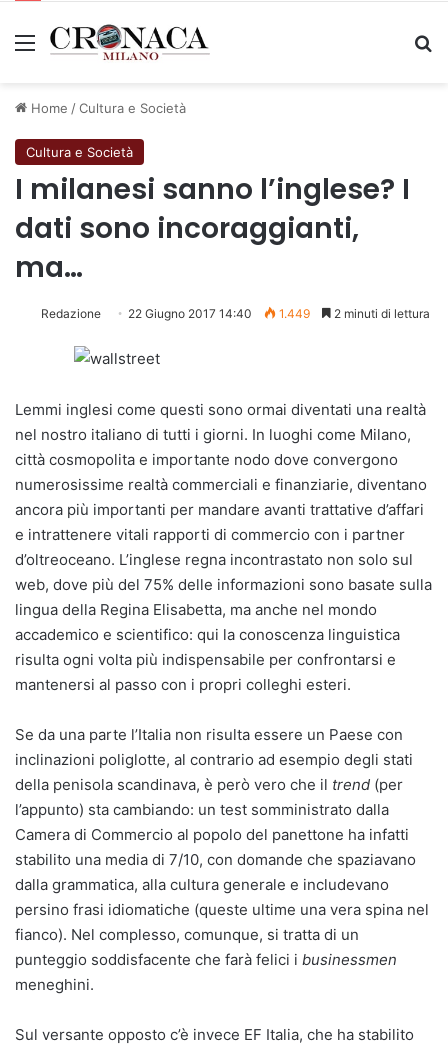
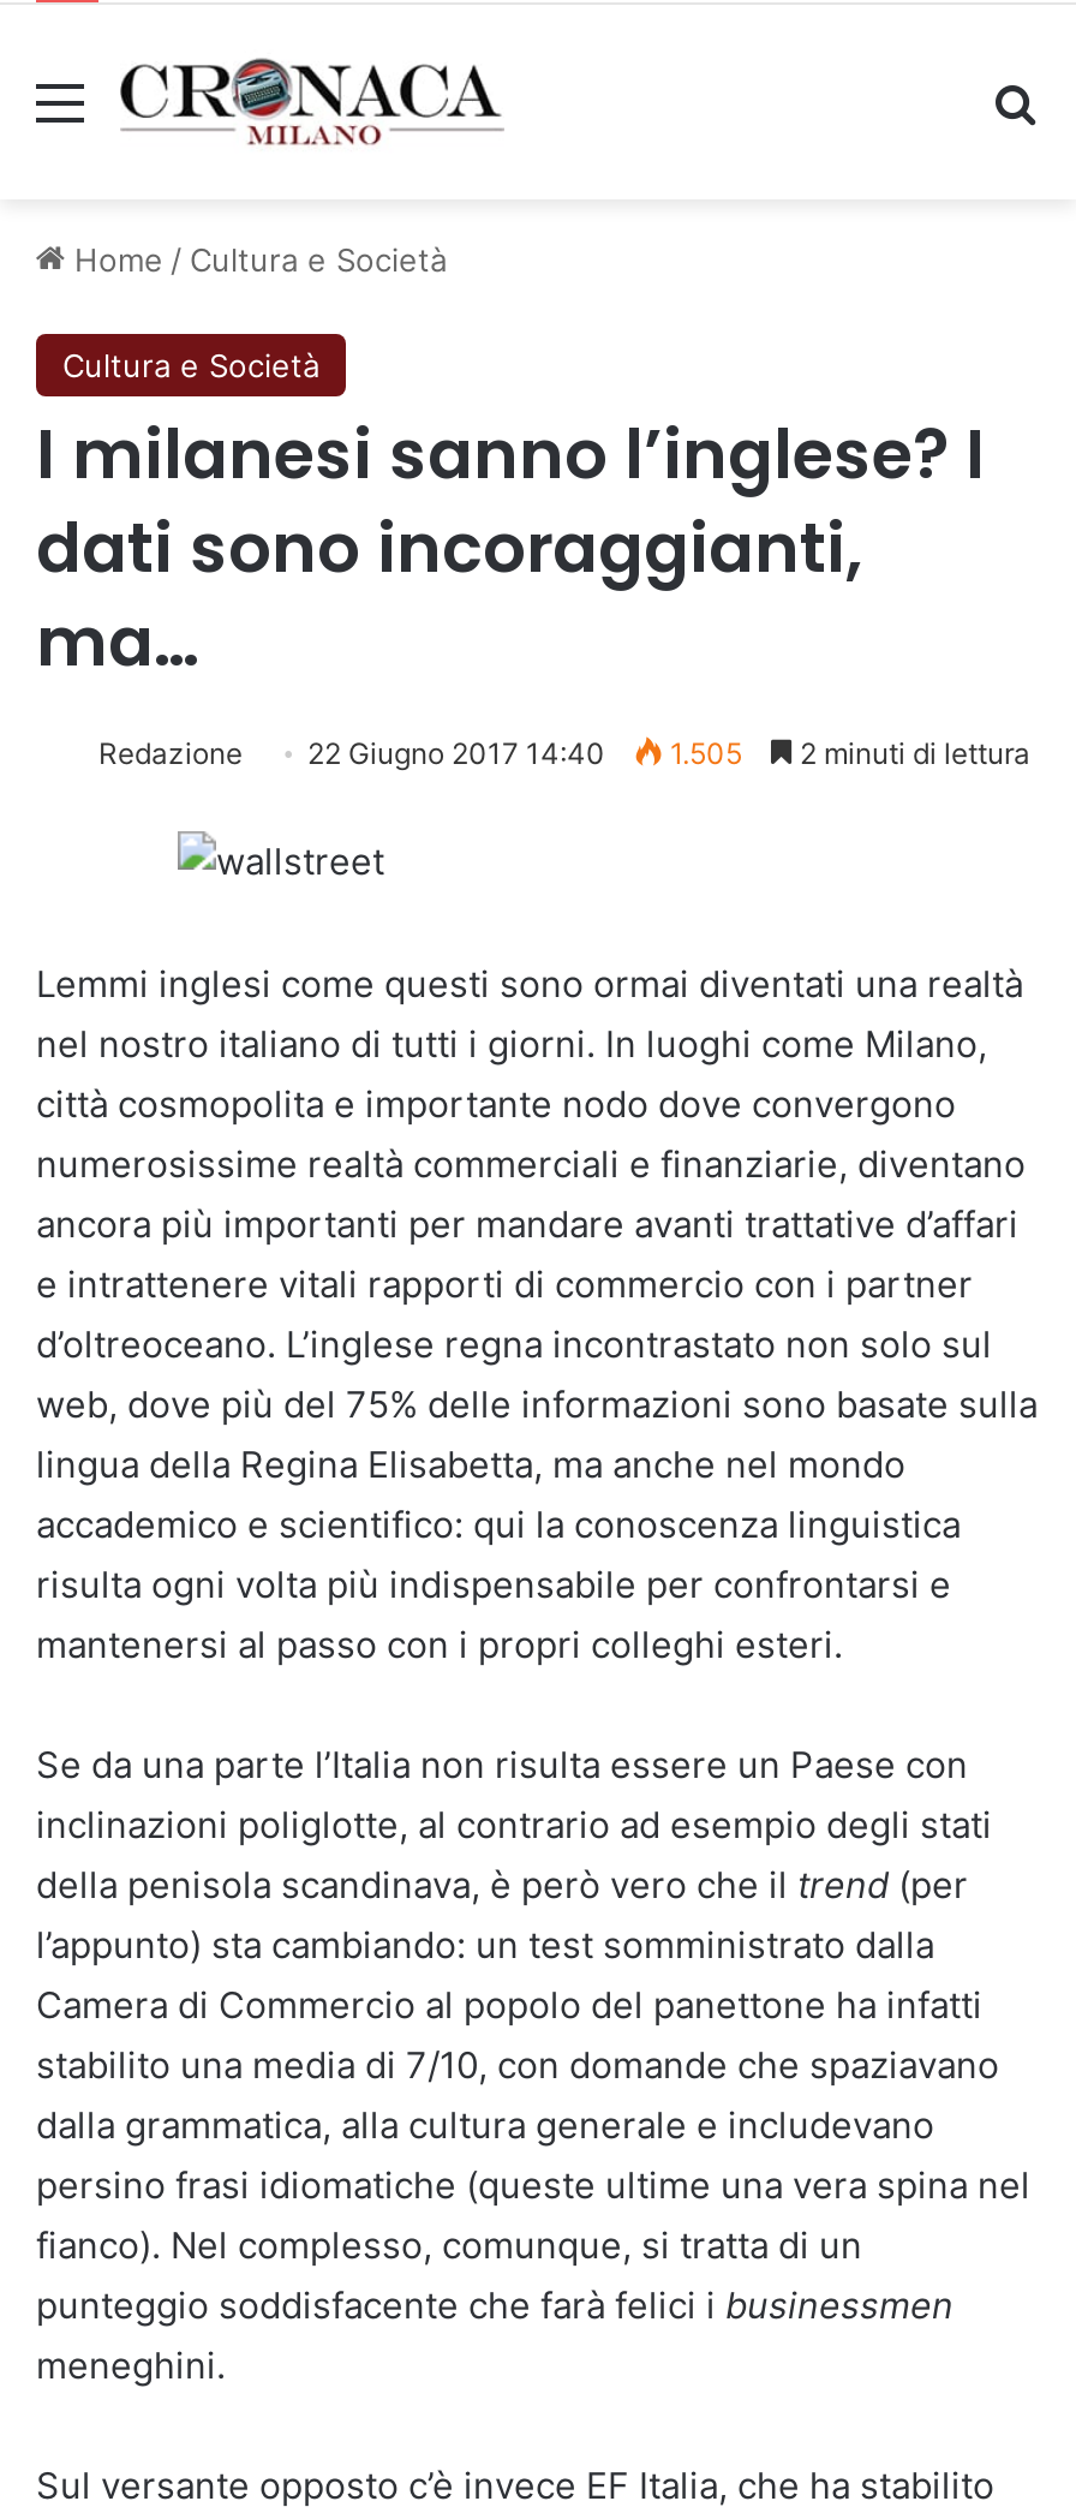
- Redazione 22 Giugno 2017 14:40 1.449 2 minuti di lettura
+ Redazione 22 Giugno 2017 14:40 1.505 2 minuti di lettura
